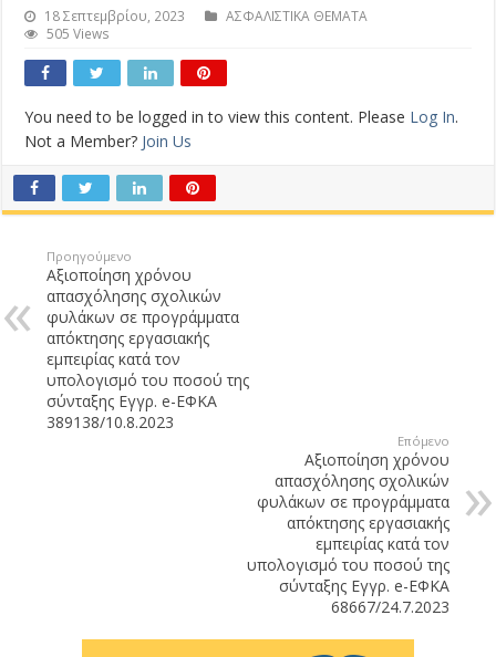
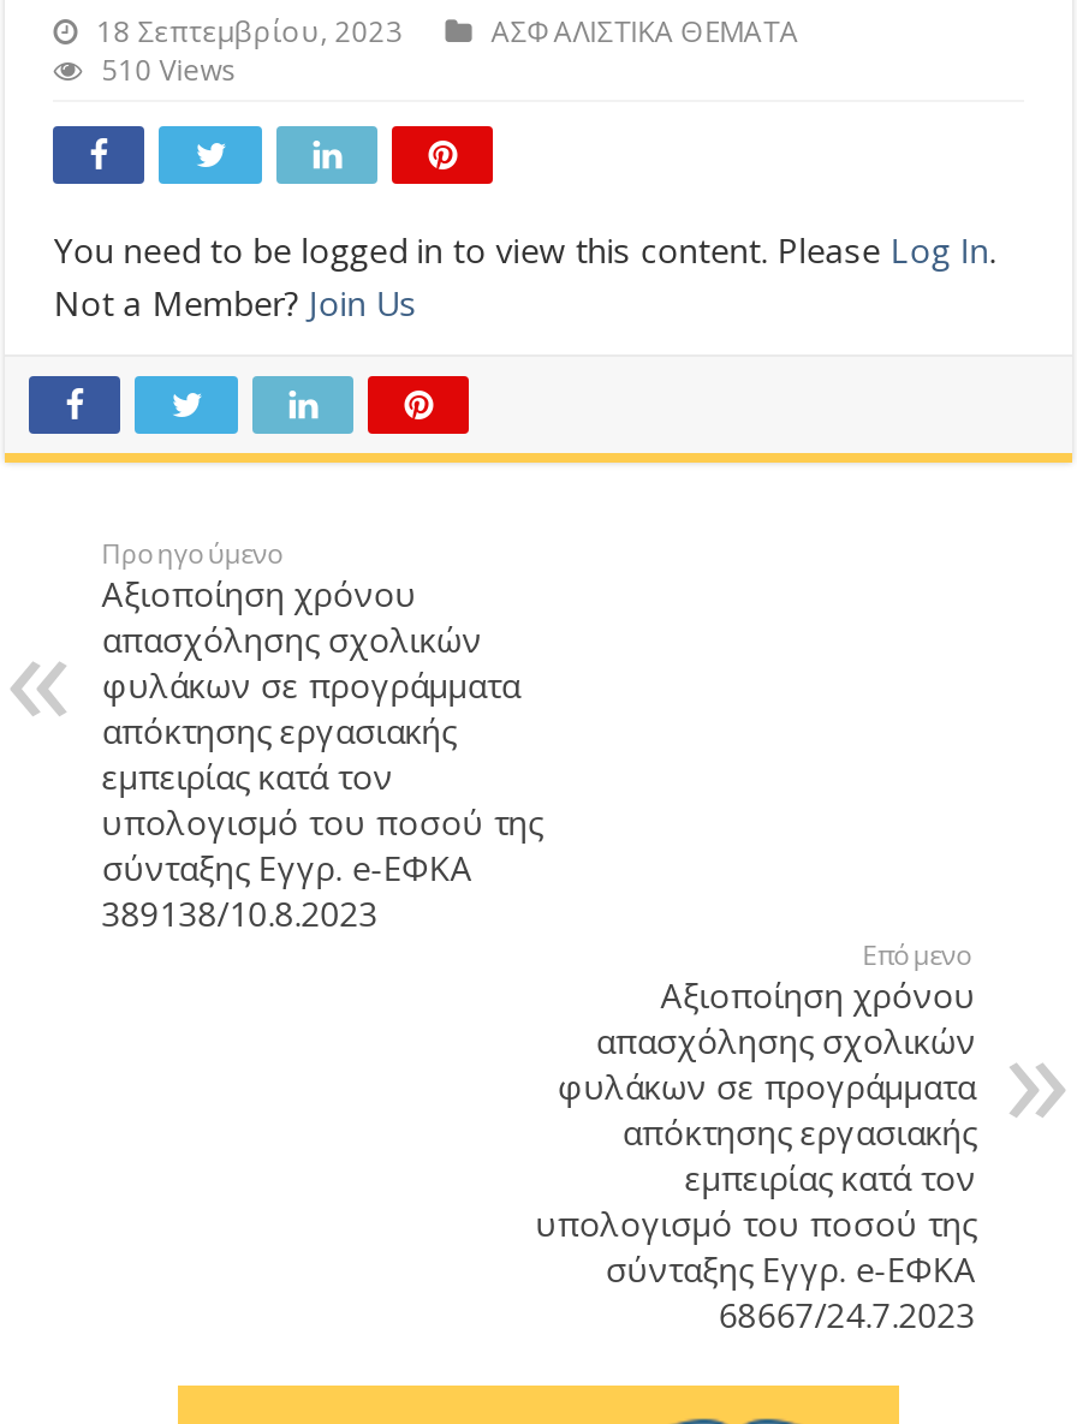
- 505 Views
+ 510 Views
